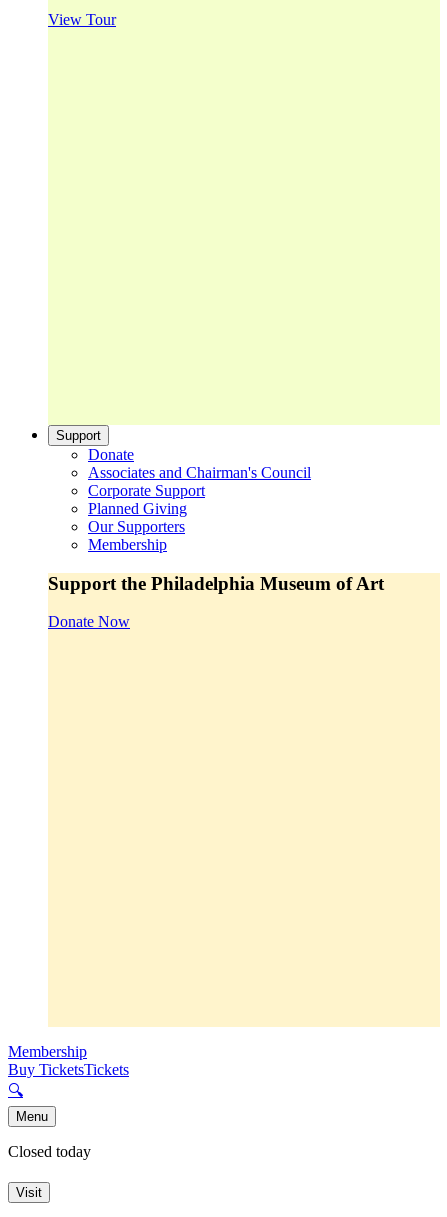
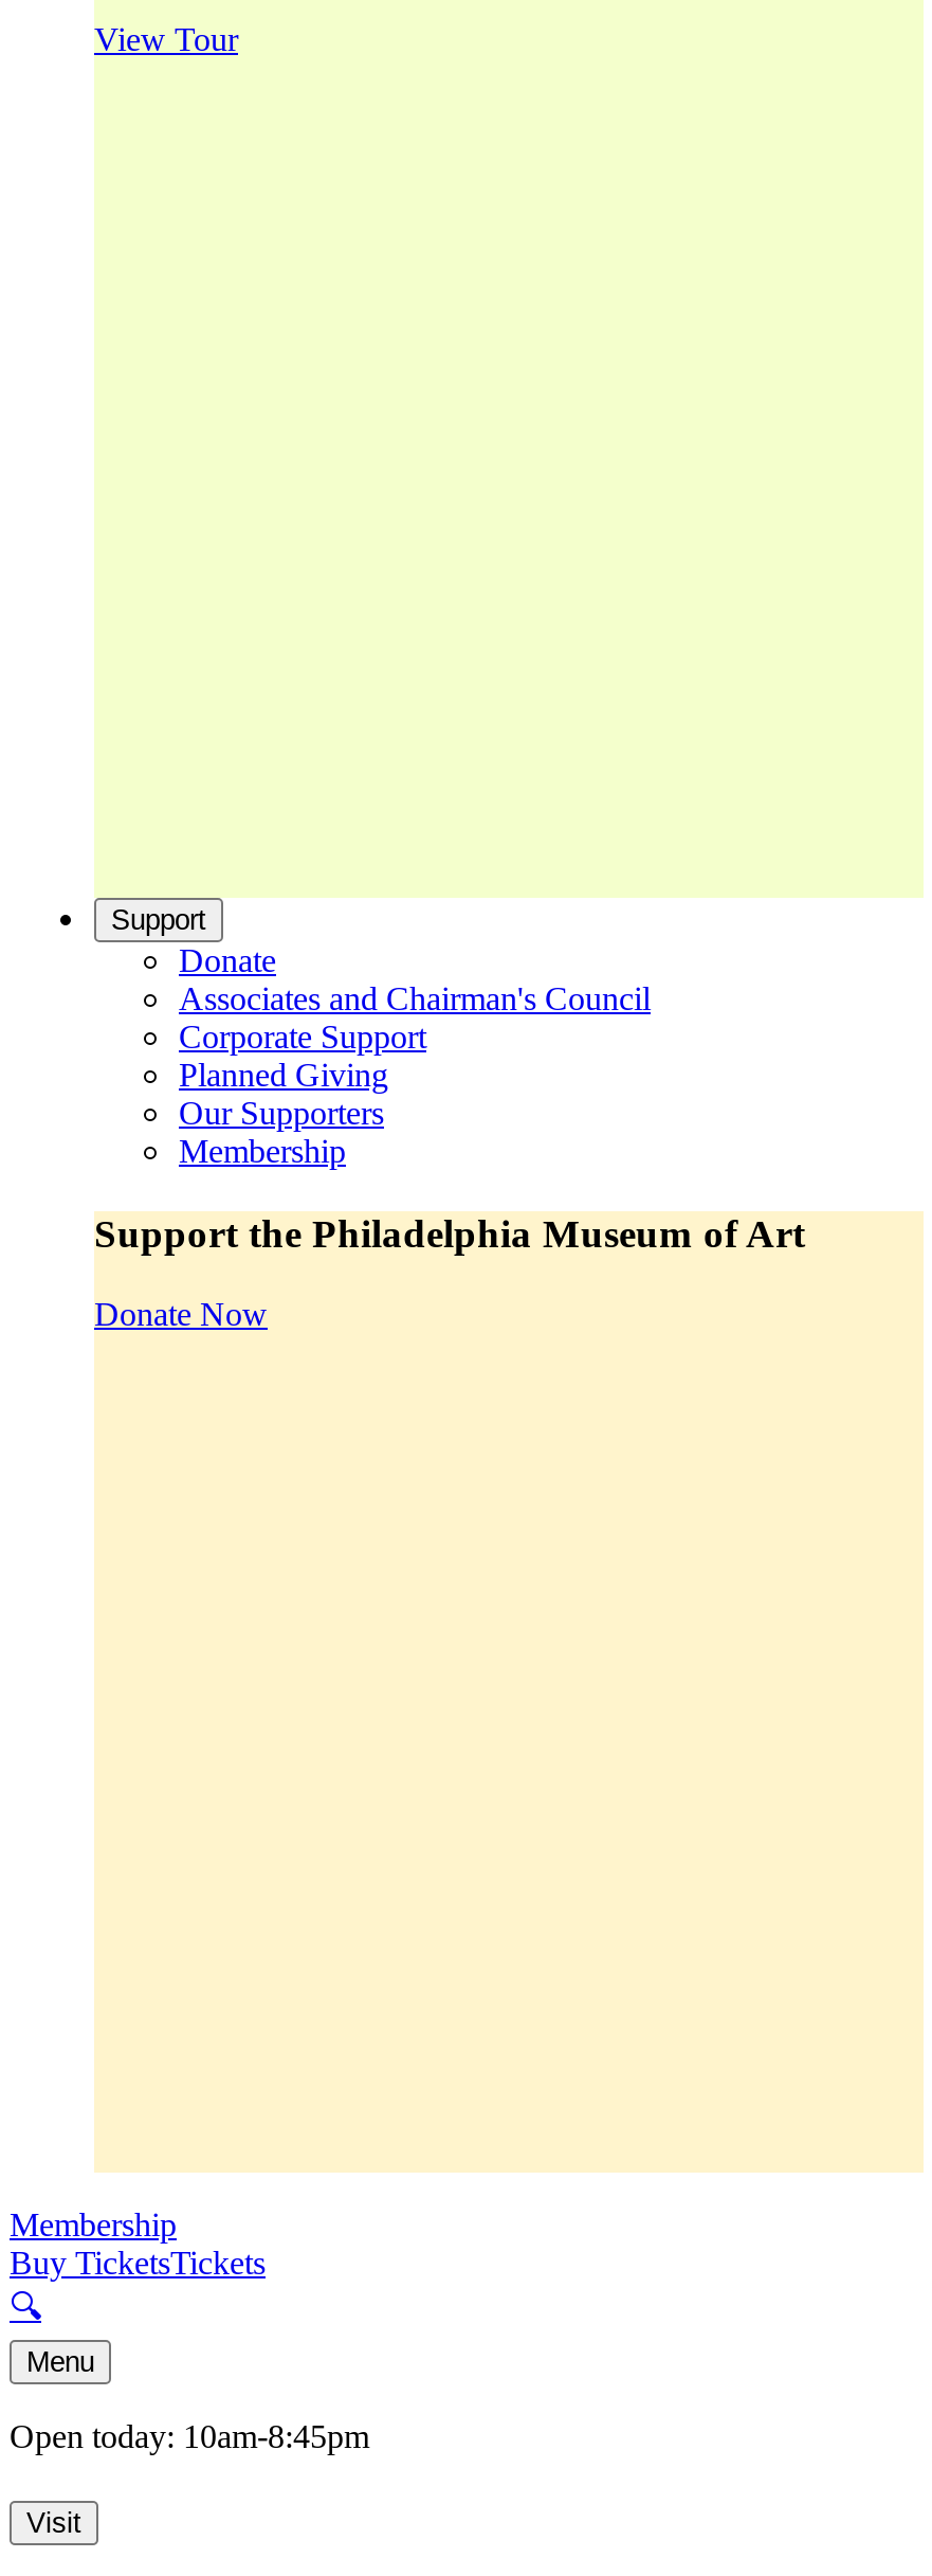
- Closed today
+ Open today: 10am-8:45pm
